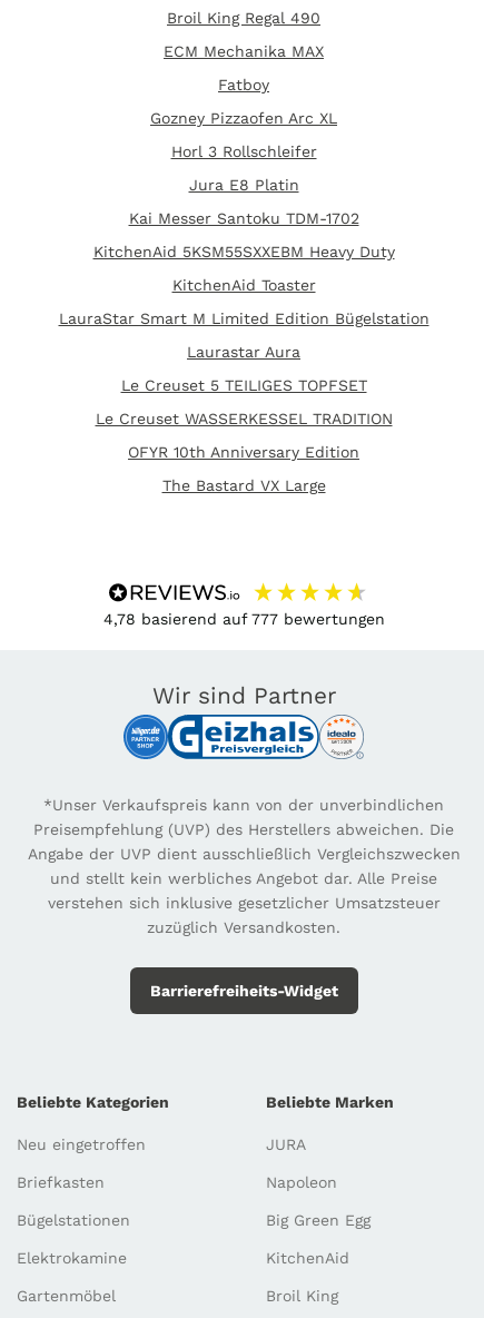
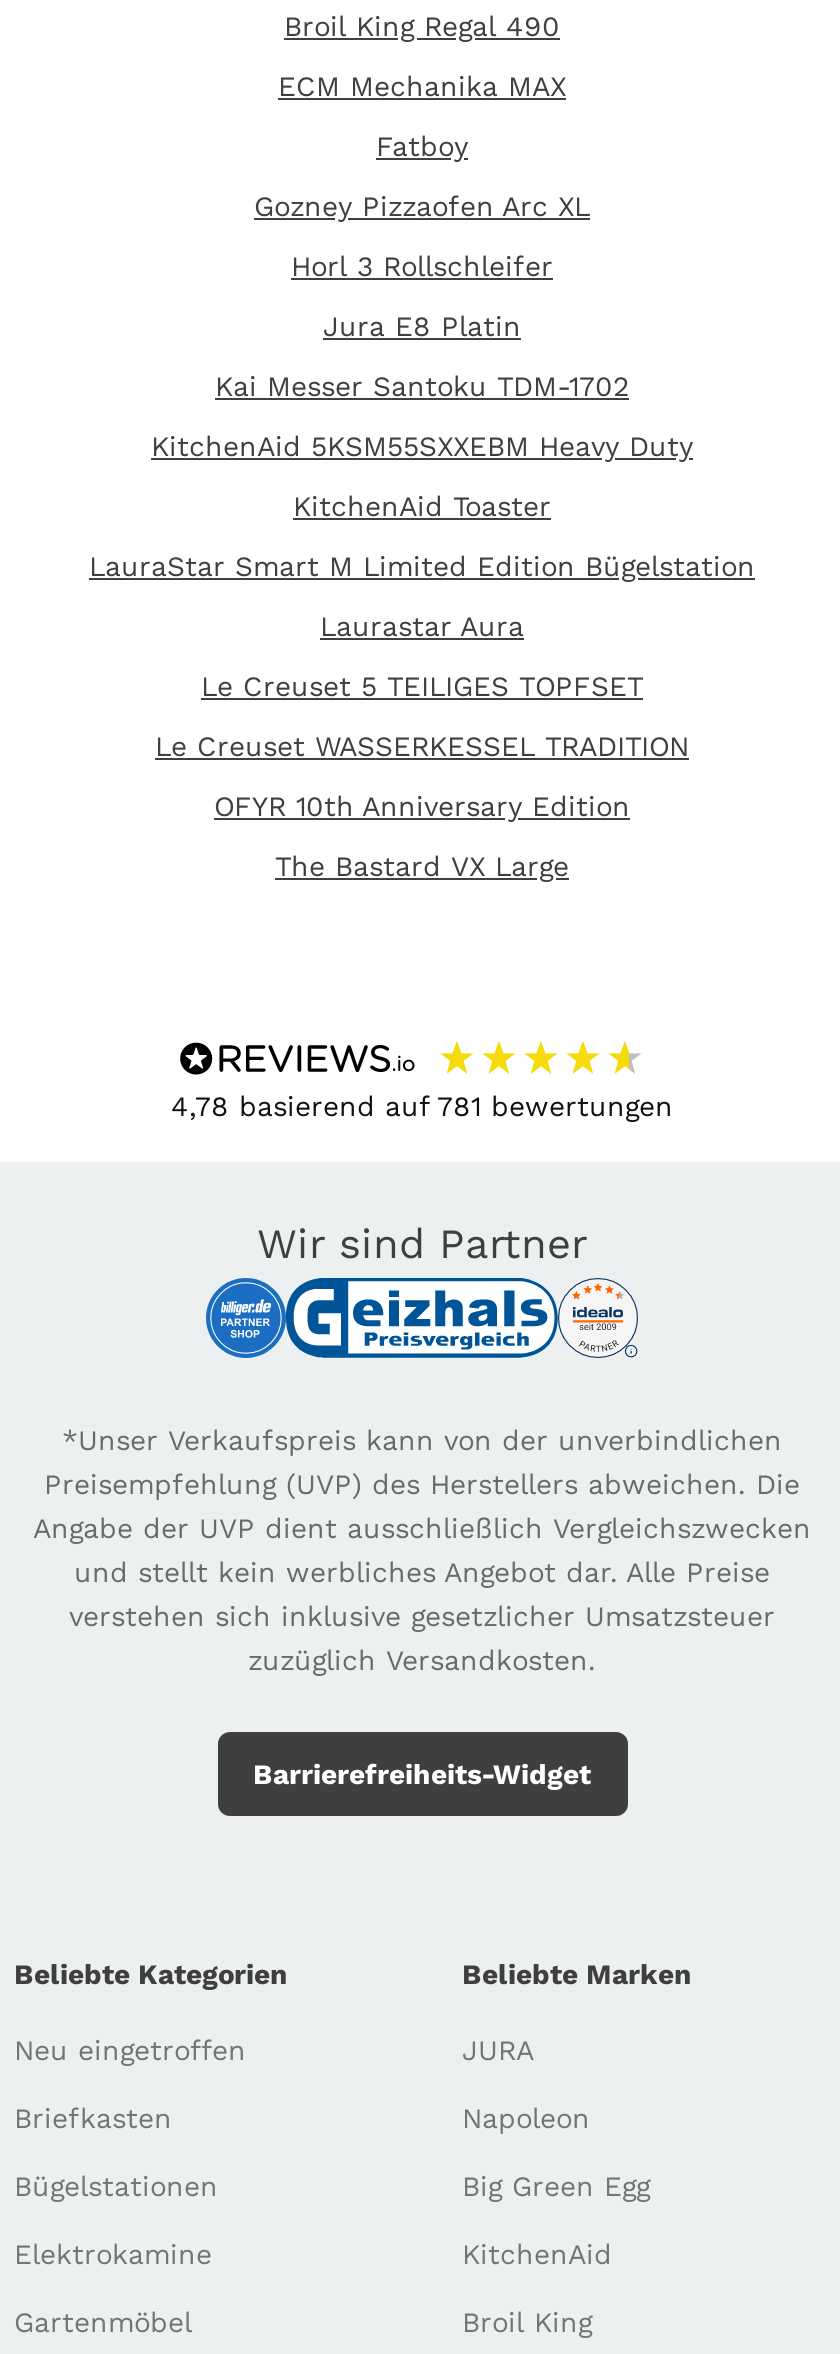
- 4,78 basierend auf 777 bewertungen
+ 4,78 basierend auf 781 bewertungen
